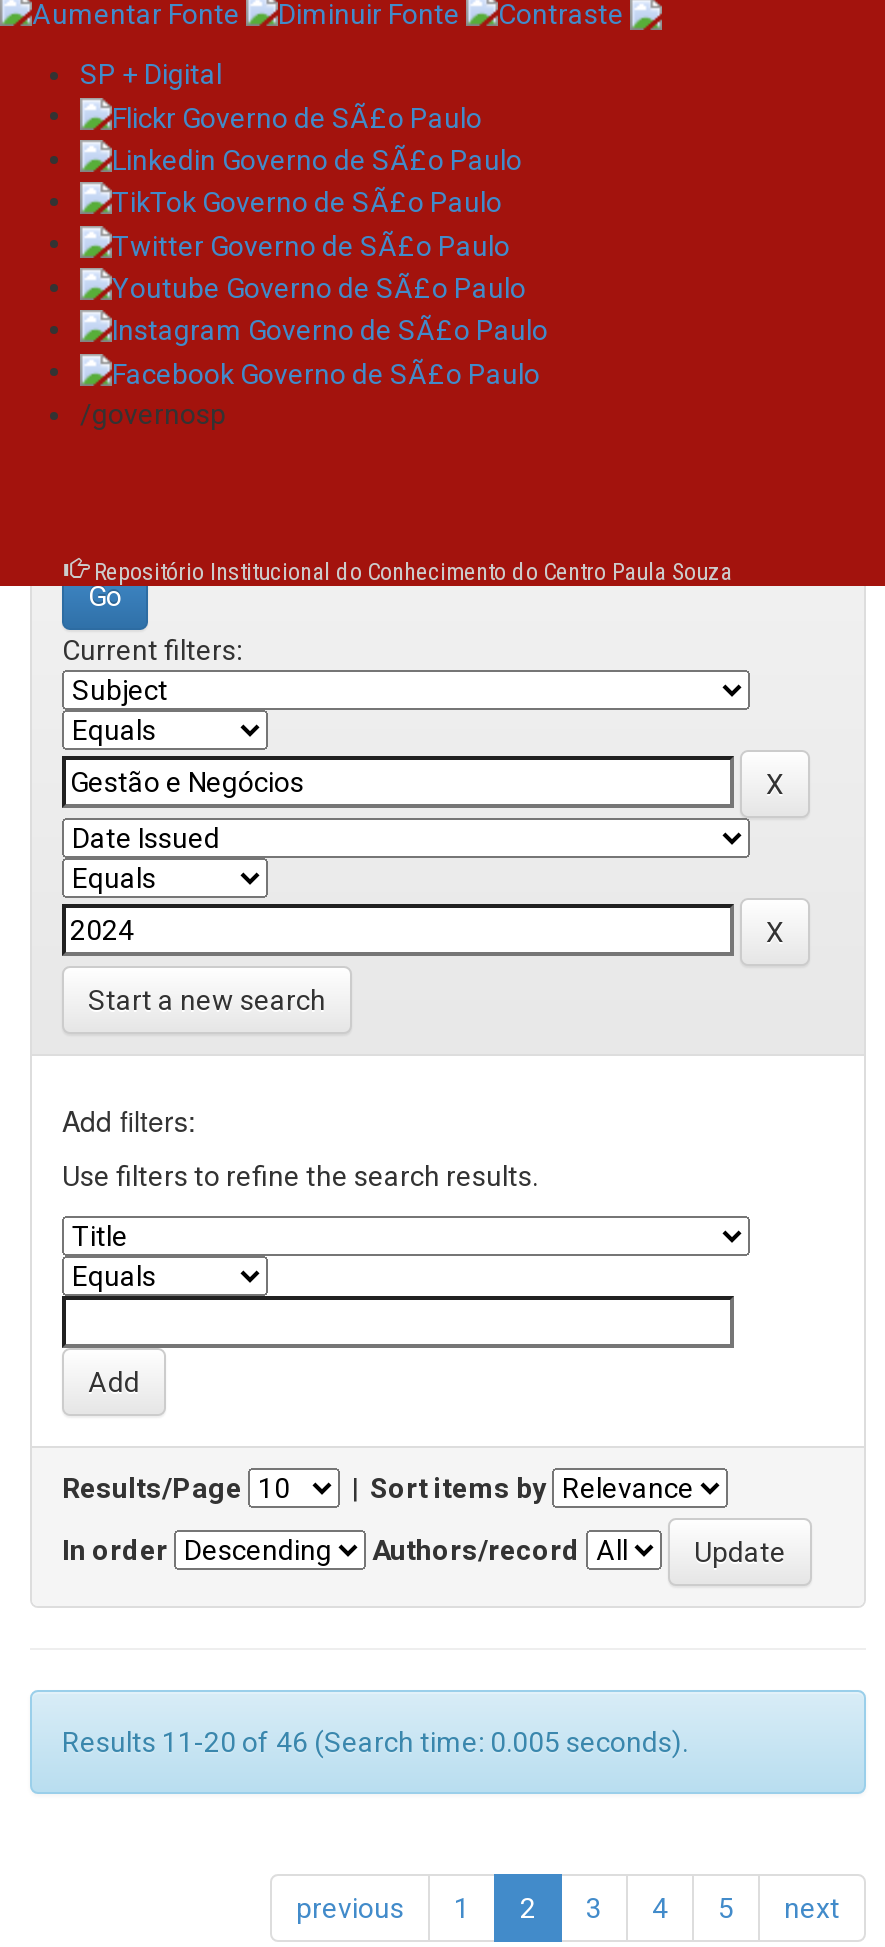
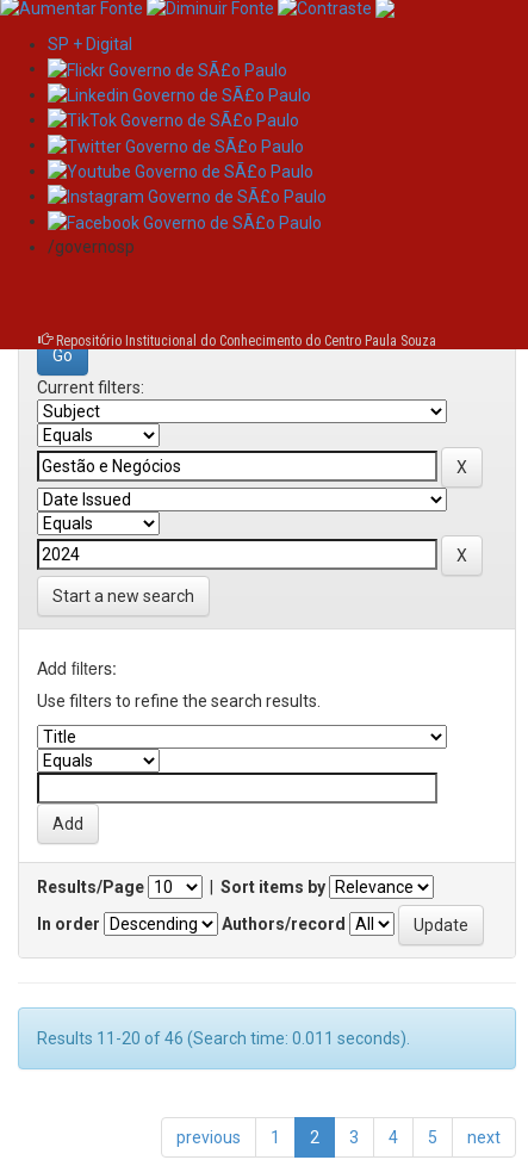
- Results 11-20 of 46 (Search time: 0.005 seconds).
+ Results 11-20 of 46 (Search time: 0.011 seconds).
